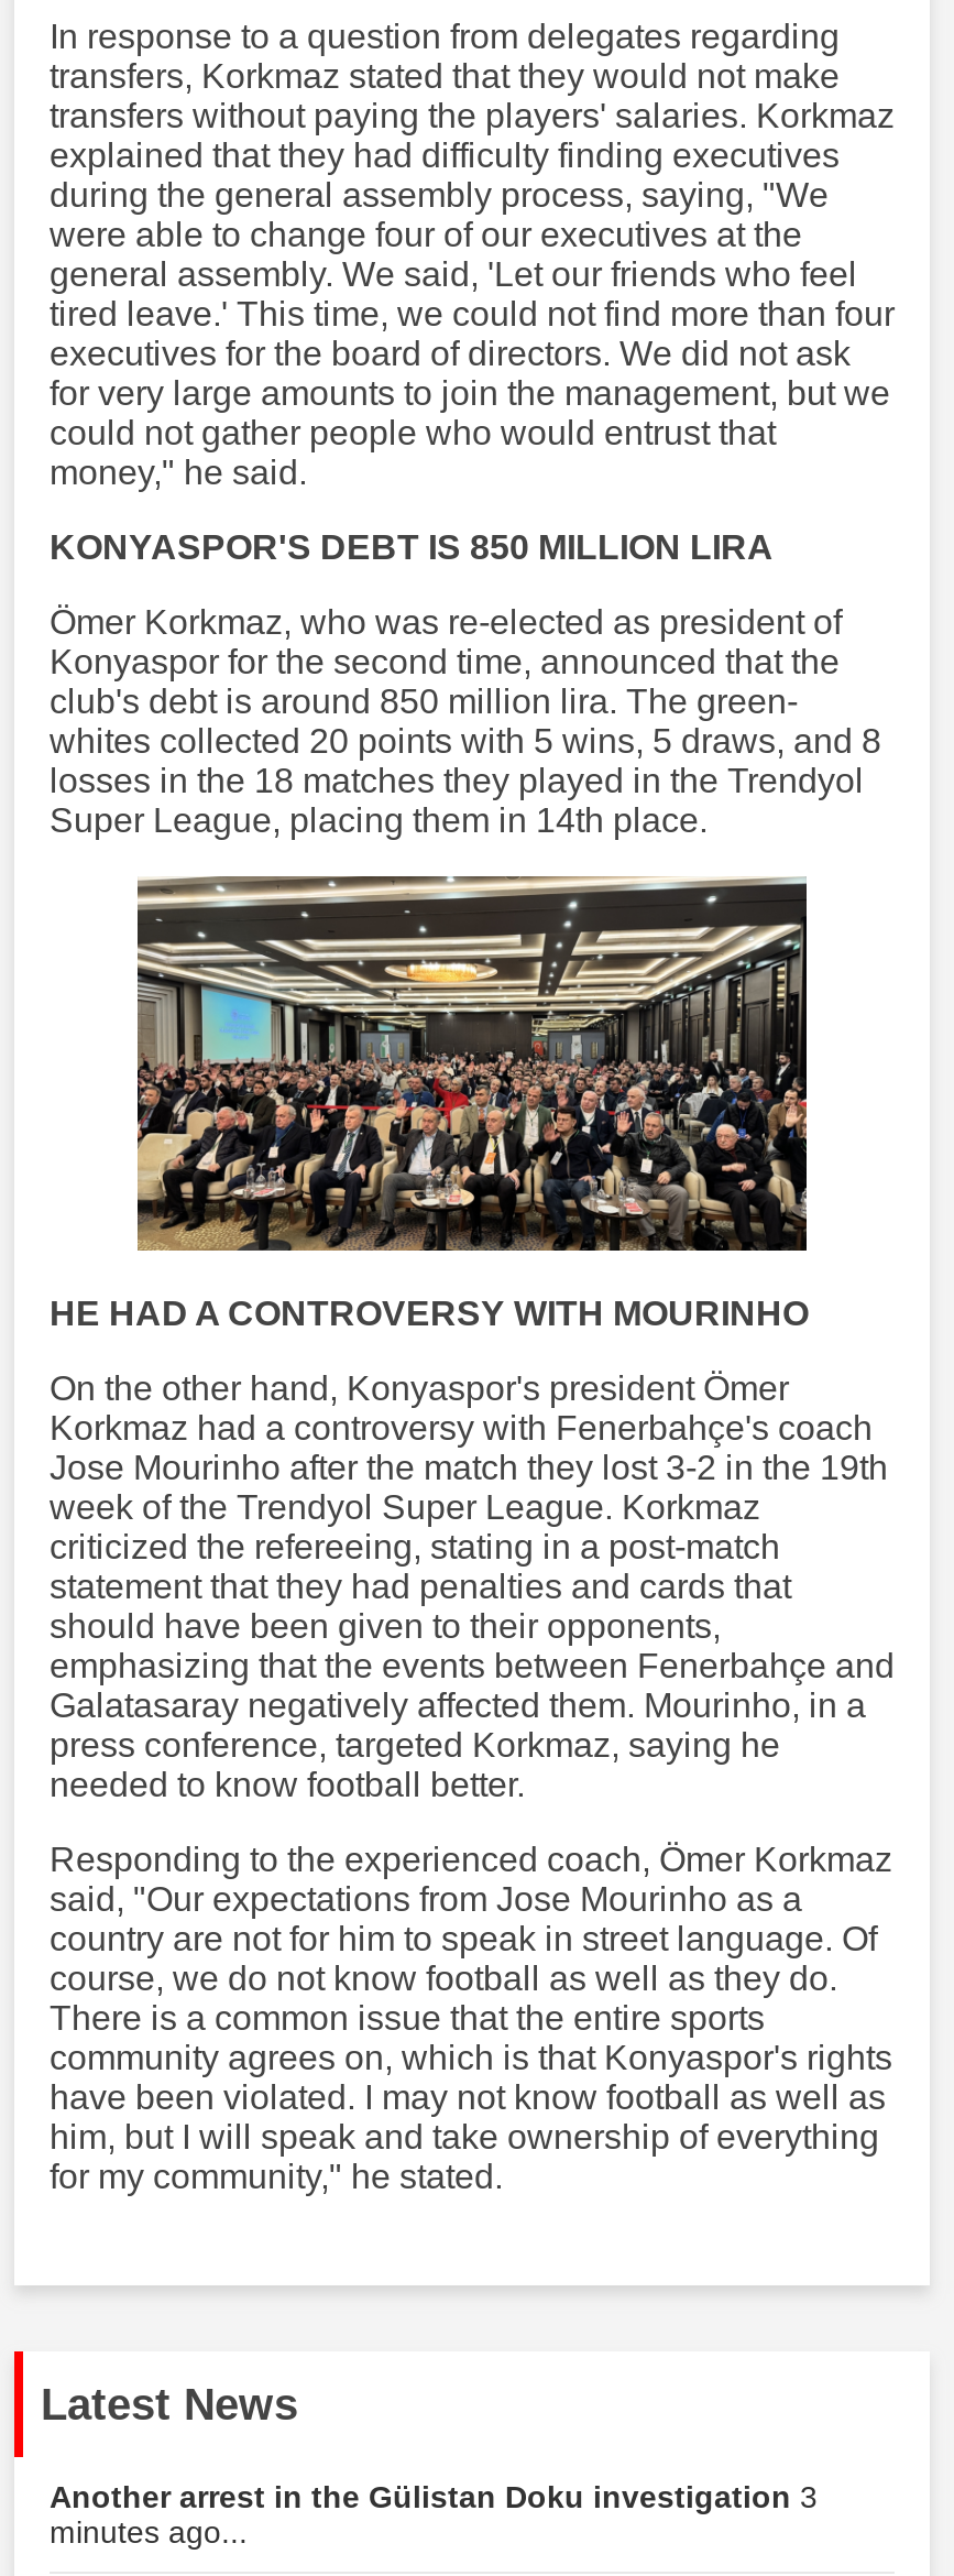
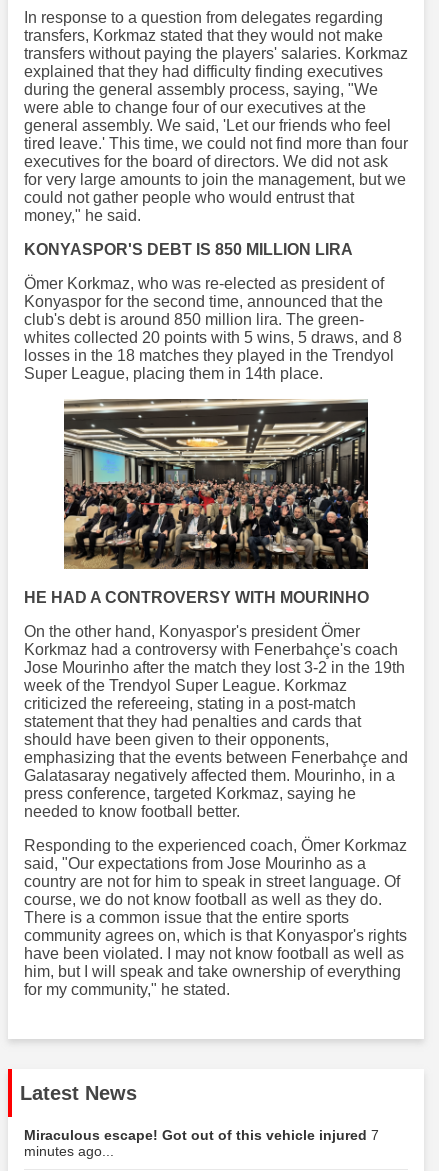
- Another arrest in the Gülistan Doku investigation 3
+ Miraculous escape! Got out of this vehicle injured 7
